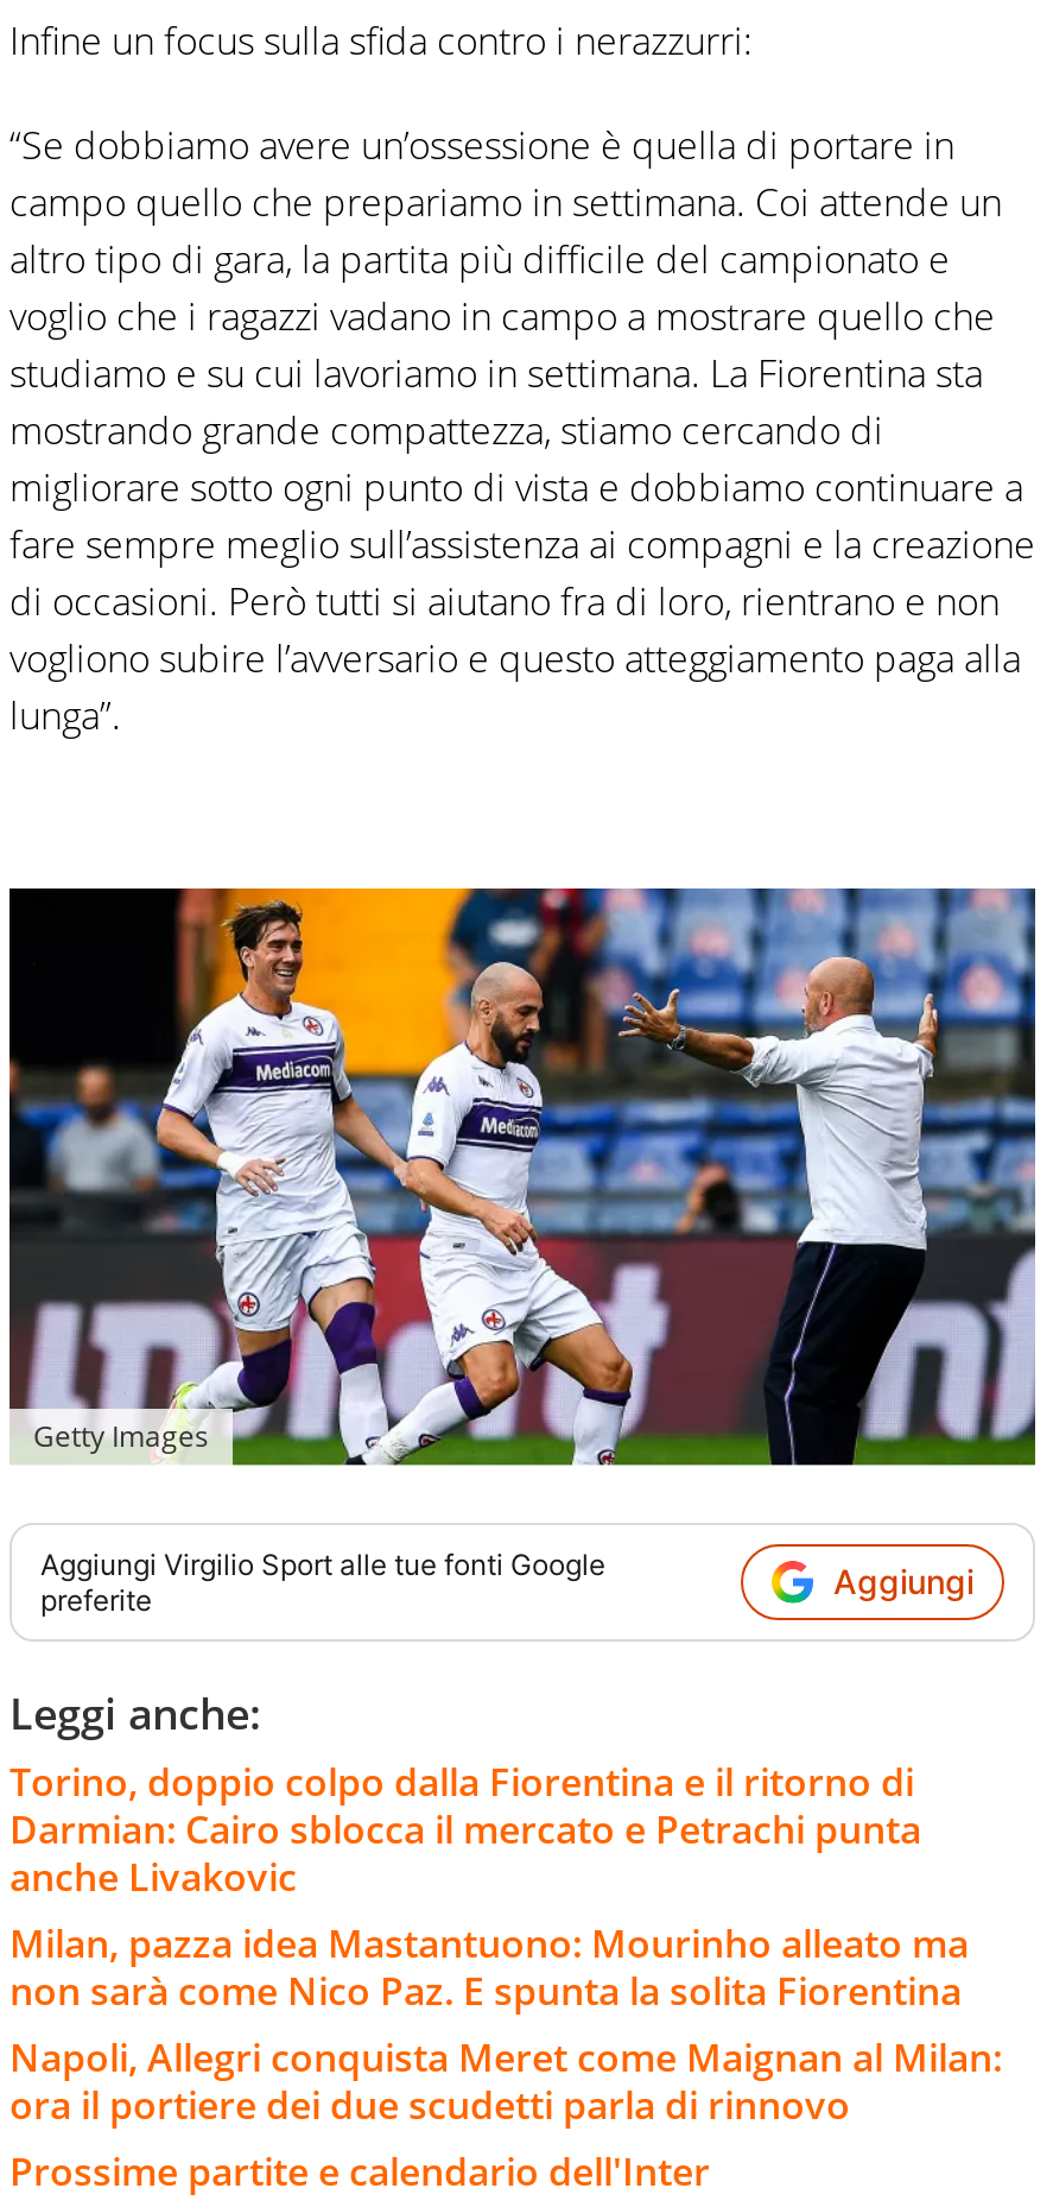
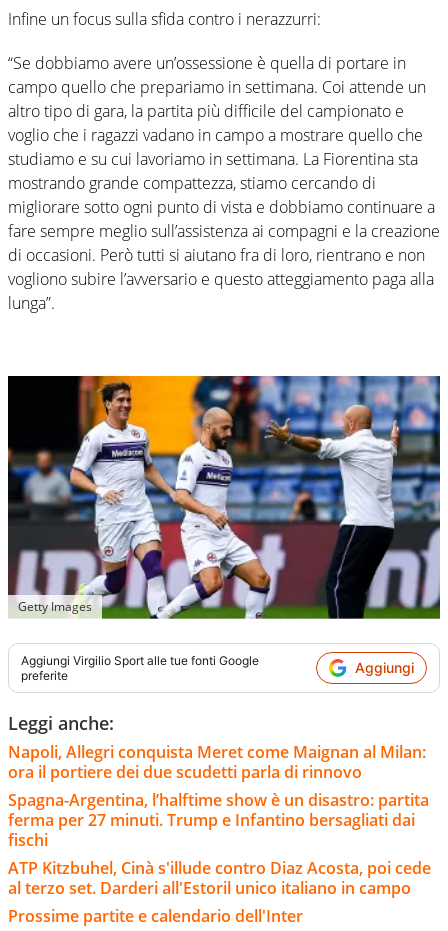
- Torino, doppio colpo dalla Fiorentina e il ritorno di
- Darmian: Cairo sblocca il mercato e Petrachi punta
- anche Livakovic
- Milan, pazza idea Mastantuono: Mourinho alleato ma
- non sarà come Nico Paz. E spunta la solita Fiorentina

moved up: Napoli, Allegri conquista Meret come Maignan al Milan: | ora il portiere dei due scudetti parla di rinnovo

+ Spagna-Argentina, l’halftime show è un disastro: partita
+ ferma per 27 minuti. Trump e Infantino bersagliati dai
+ fischi
+ ATP Kitzbuhel, Cinà s'illude contro Diaz Acosta, poi cede
+ al terzo set. Darderi all'Estoril unico italiano in campo
